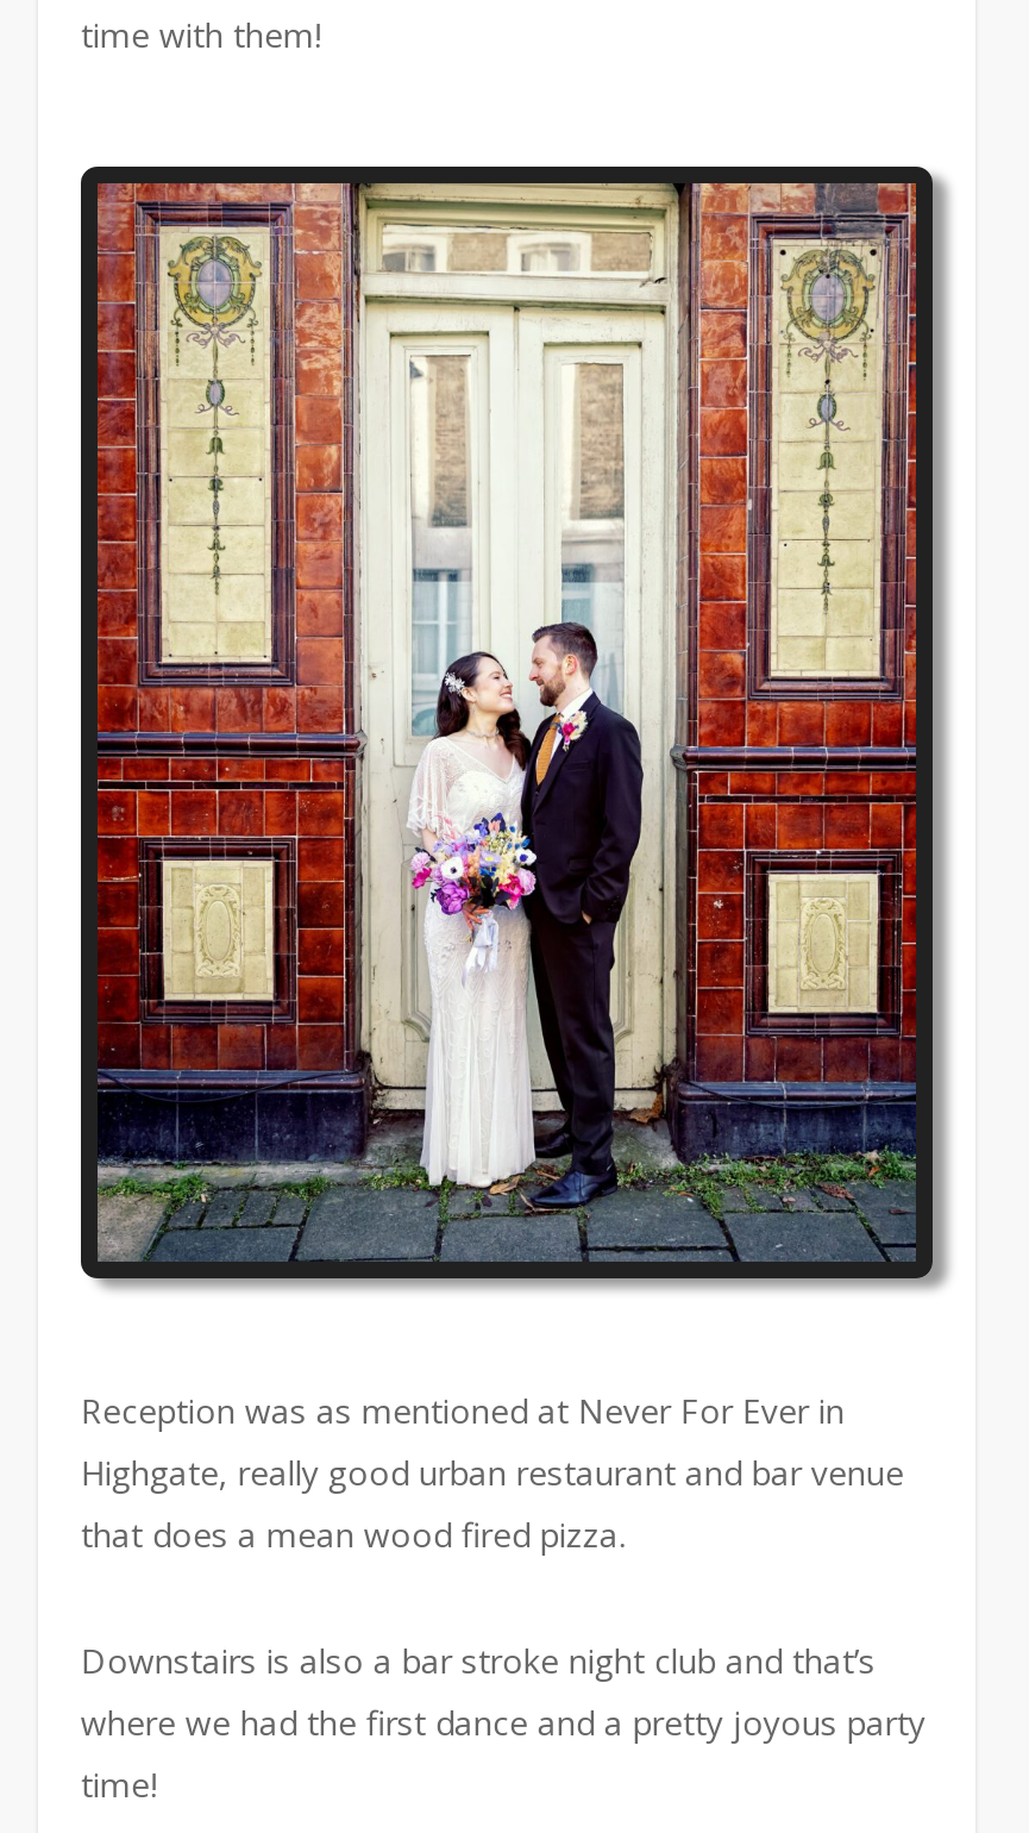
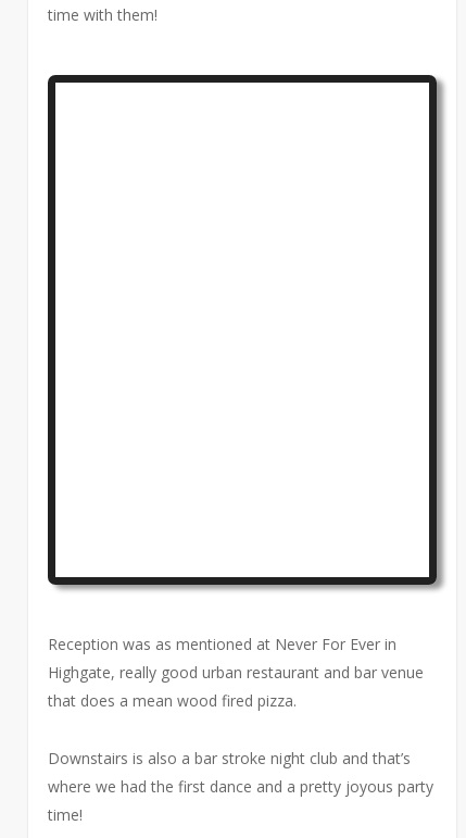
- [image]
